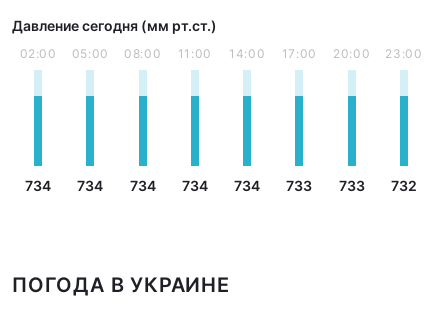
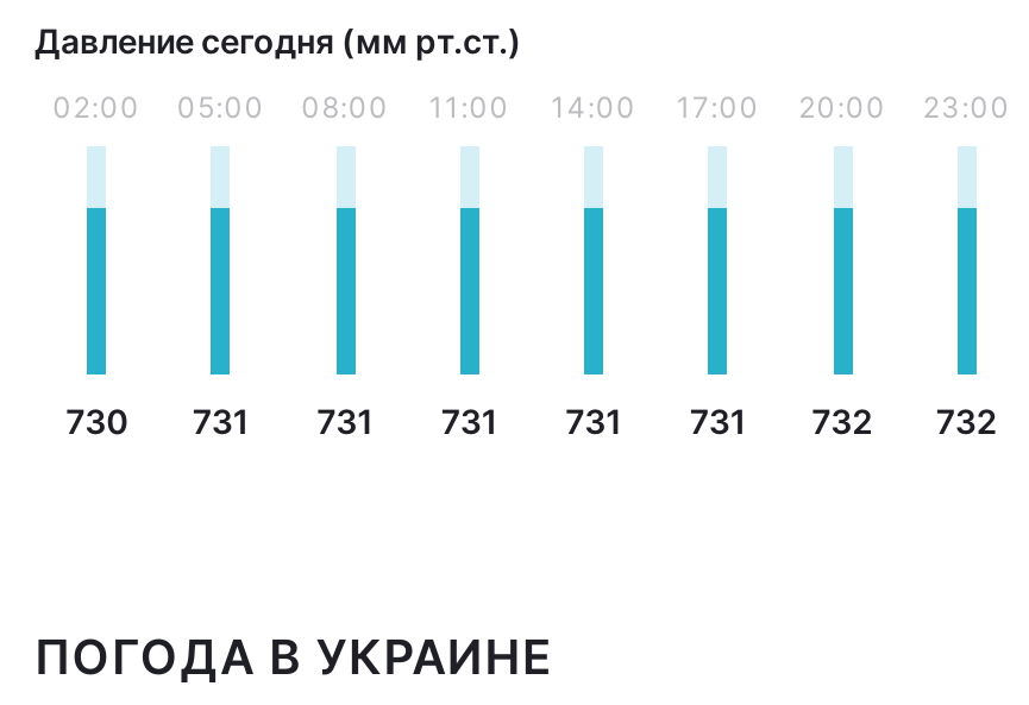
- 734
+ 730

- 734
+ 731

- 734
+ 731

- 734
+ 731

- 734
+ 731

- 733
+ 731

- 733
+ 732
